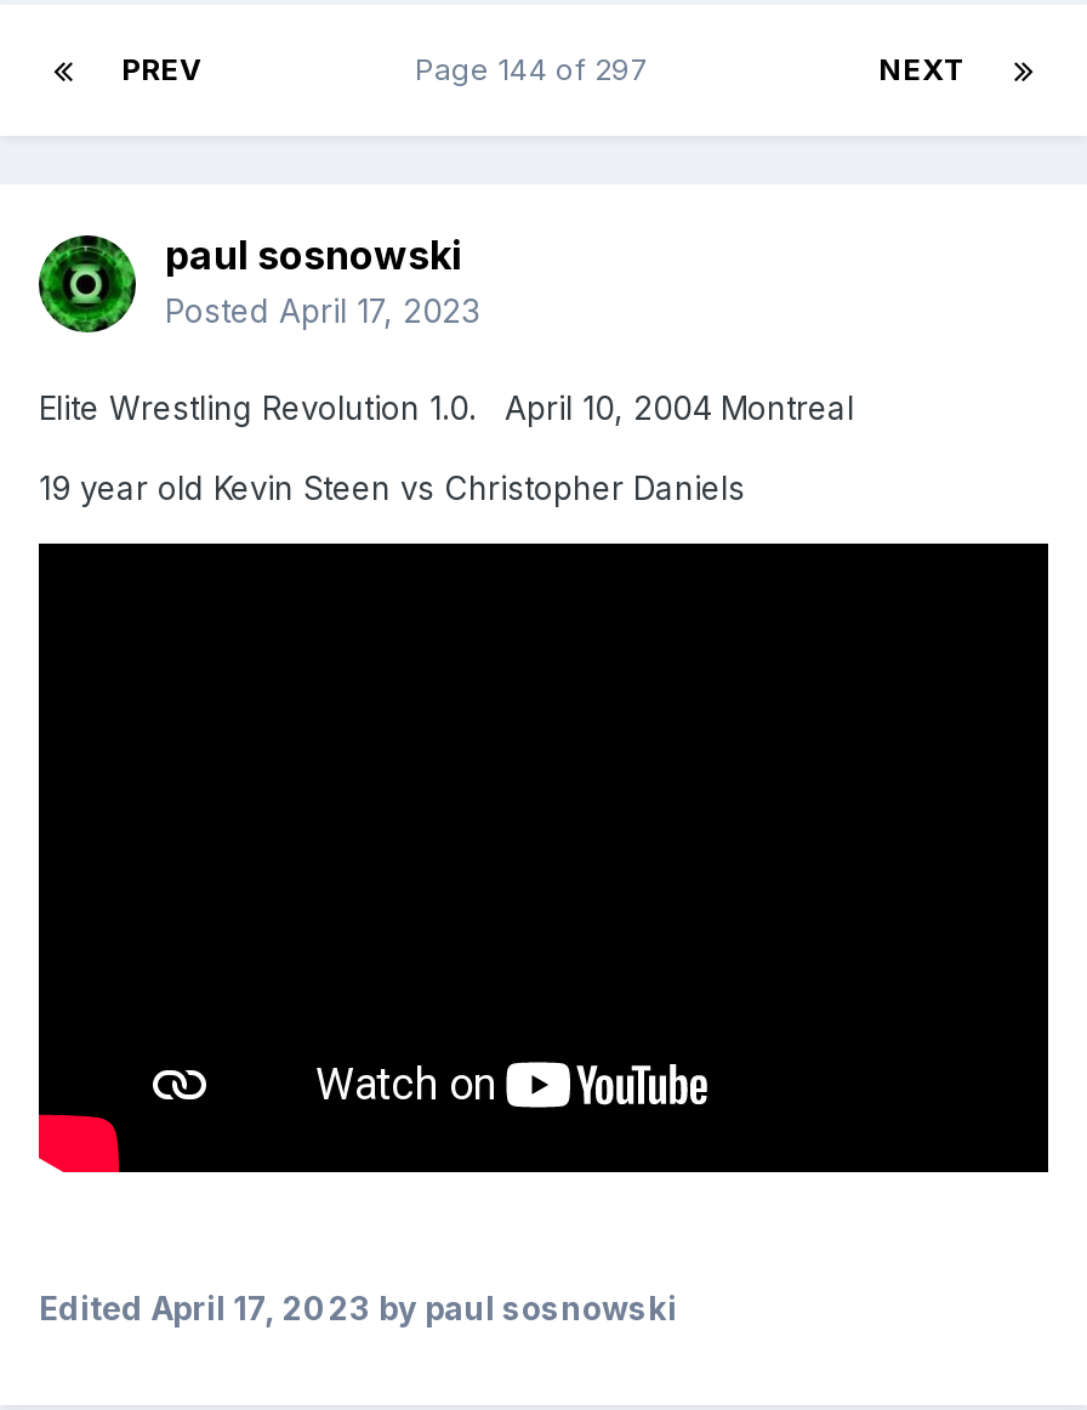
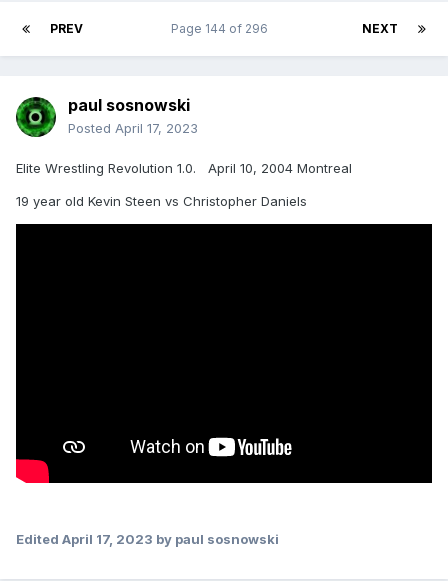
- Page 144 of 297
+ Page 144 of 296
